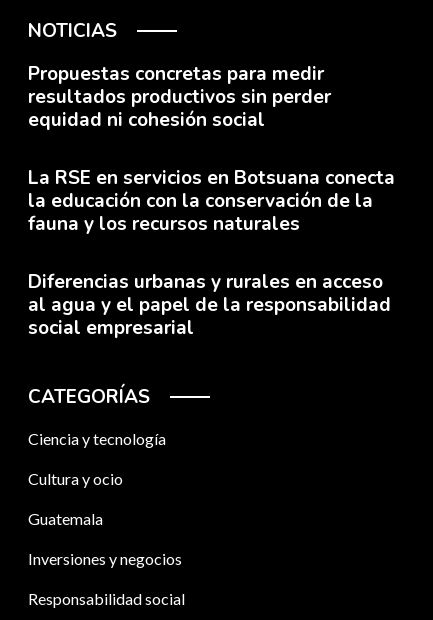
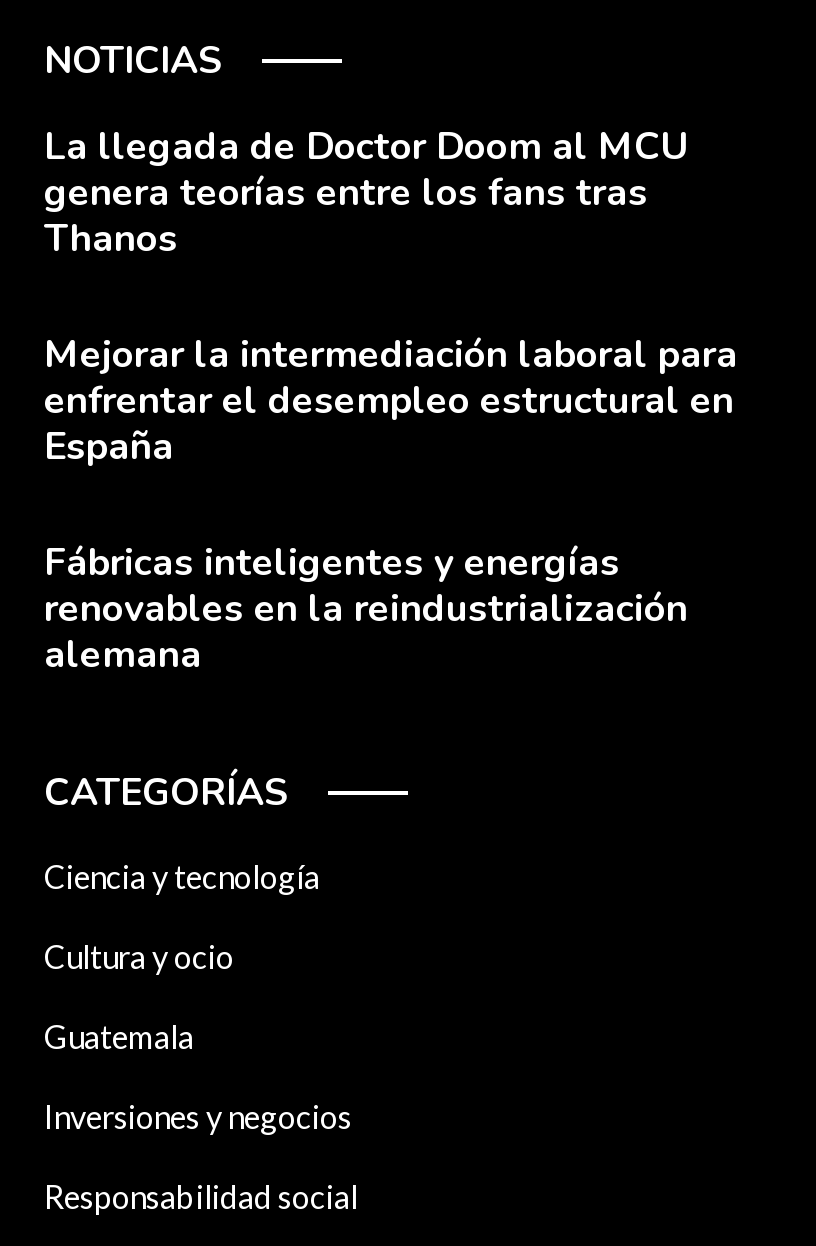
- Propuestas concretas para medir
- resultados productivos sin perder
- equidad ni cohesión social
+ La llegada de Doctor Doom al MCU
+ genera teorías entre los fans tras
+ Thanos

- La RSE en servicios en Botsuana conecta
- la educación con la conservación de la
- fauna y los recursos naturales
+ Mejorar la intermediación laboral para
+ enfrentar el desempleo estructural en
+ España

- Diferencias urbanas y rurales en acceso
- al agua y el papel de la responsabilidad
- social empresarial
+ Fábricas inteligentes y energías
+ renovables en la reindustrialización
+ alemana
